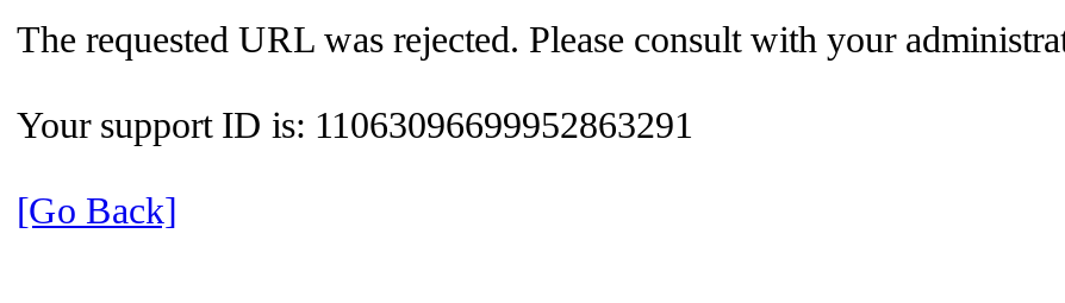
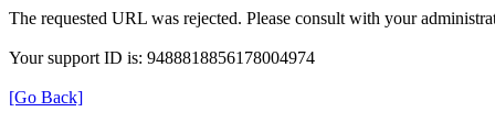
- Your support ID is: 11063096699952863291
+ Your support ID is: 9488818856178004974
